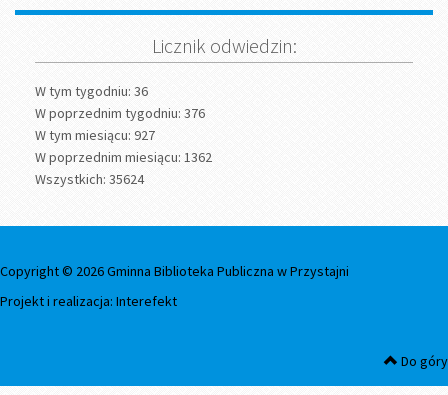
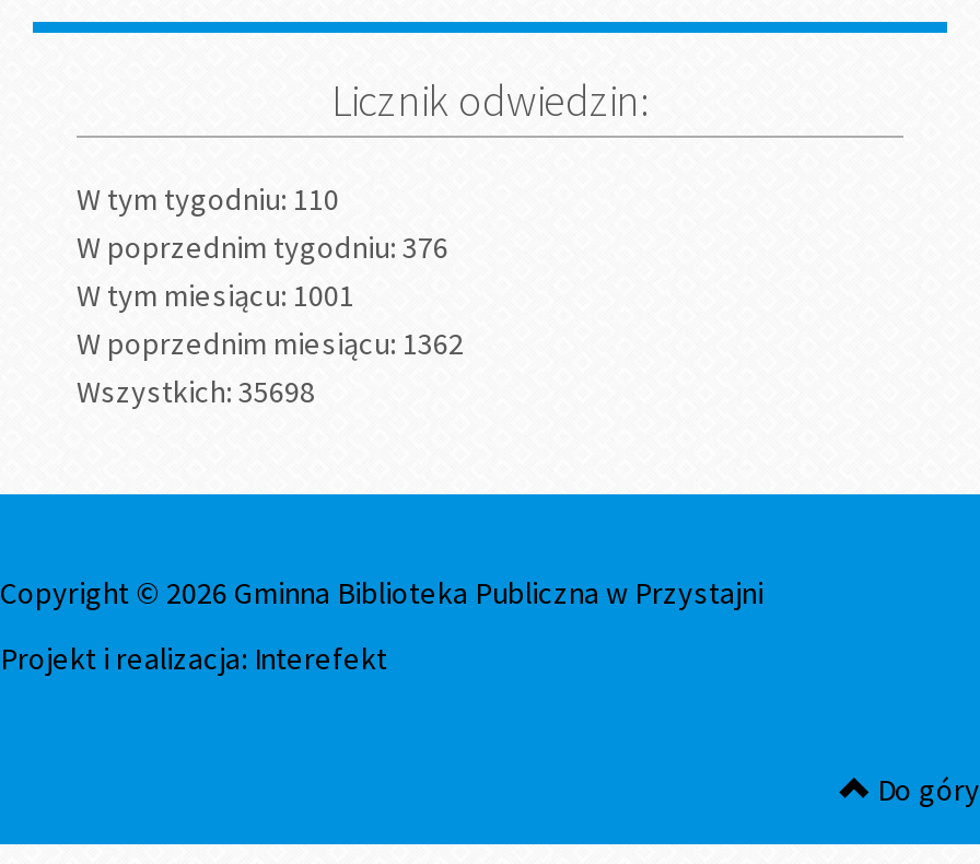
- W tym tygodniu: 36
+ W tym tygodniu: 110

- W tym miesiącu: 927
+ W tym miesiącu: 1001

- Wszystkich: 35624
+ Wszystkich: 35698
